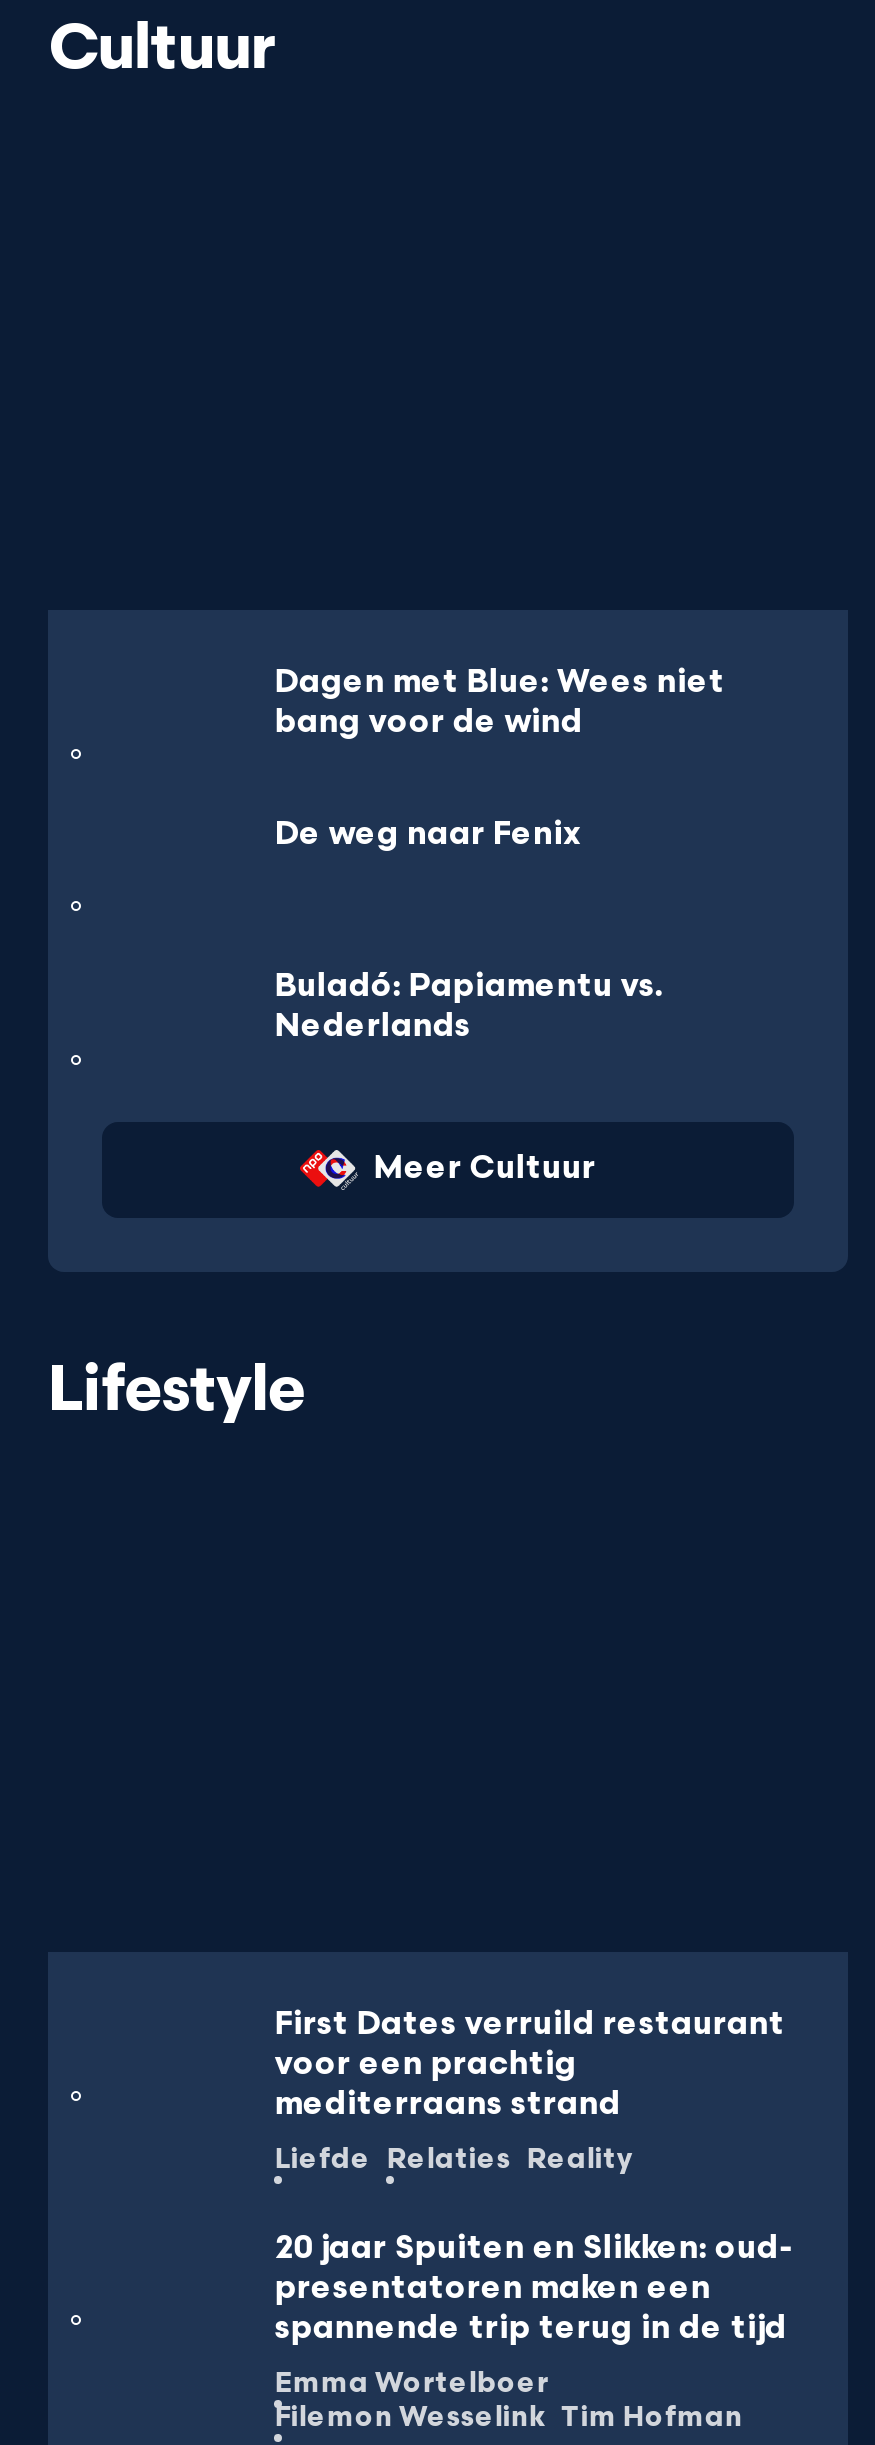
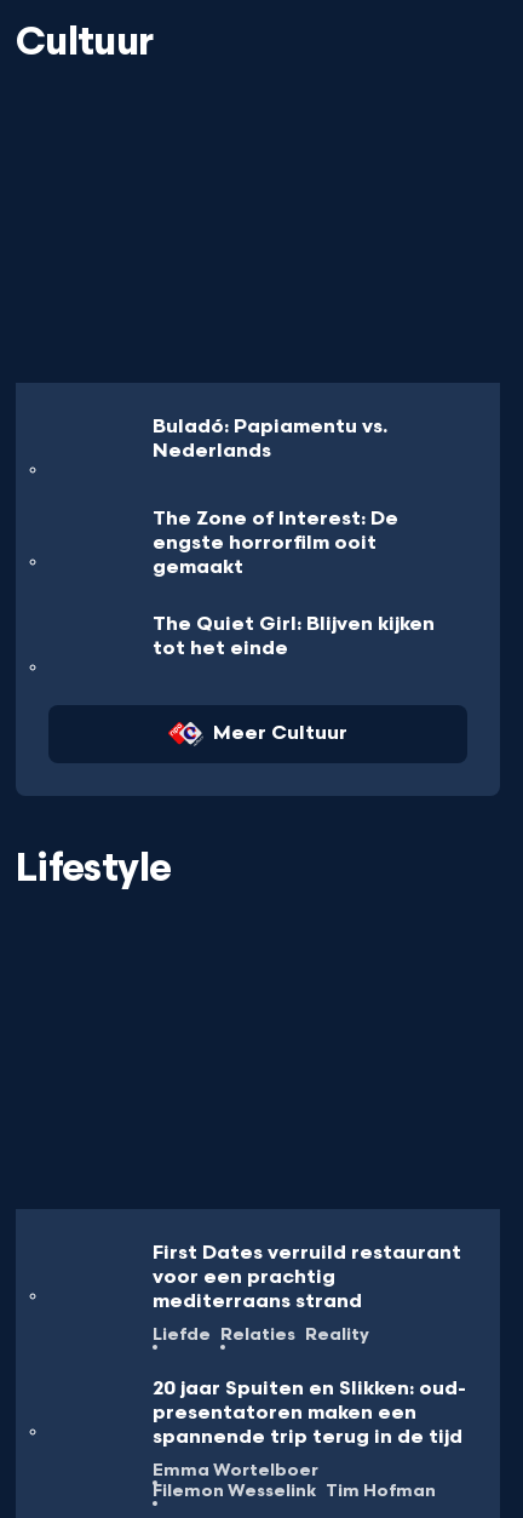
- Dagen met Blue: Wees niet
- bang voor de wind
- De weg naar Fenix

moved up: Buladó: Papiamentu vs. | Nederlands

+ The Zone of Interest: De
+ engste horrorfilm ooit
+ gemaakt
+ The Quiet Girl: Blijven kijken
+ tot het einde
